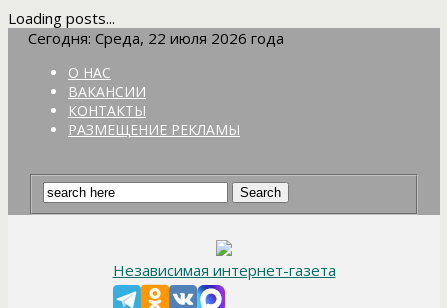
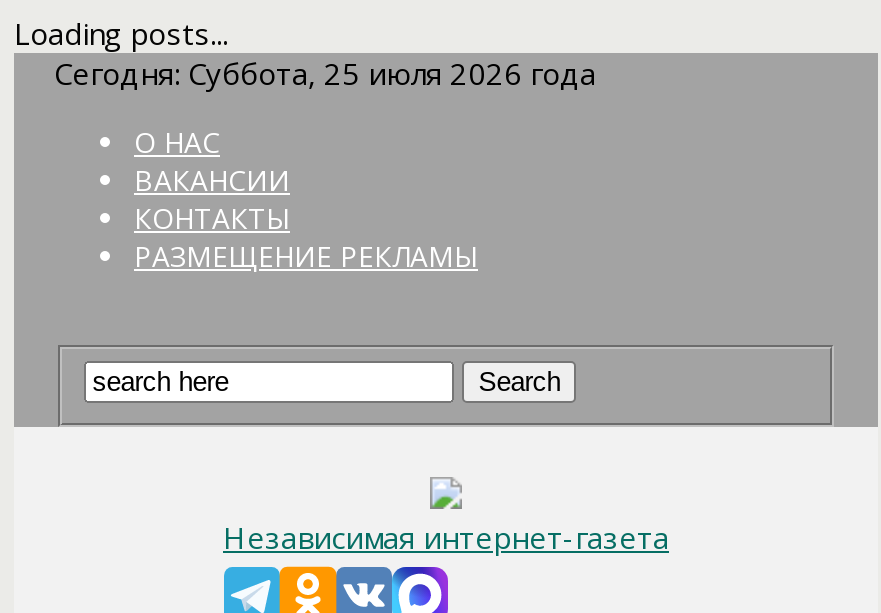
- Сегодня: Среда, 22 июля 2026 года
+ Сегодня: Суббота, 25 июля 2026 года
